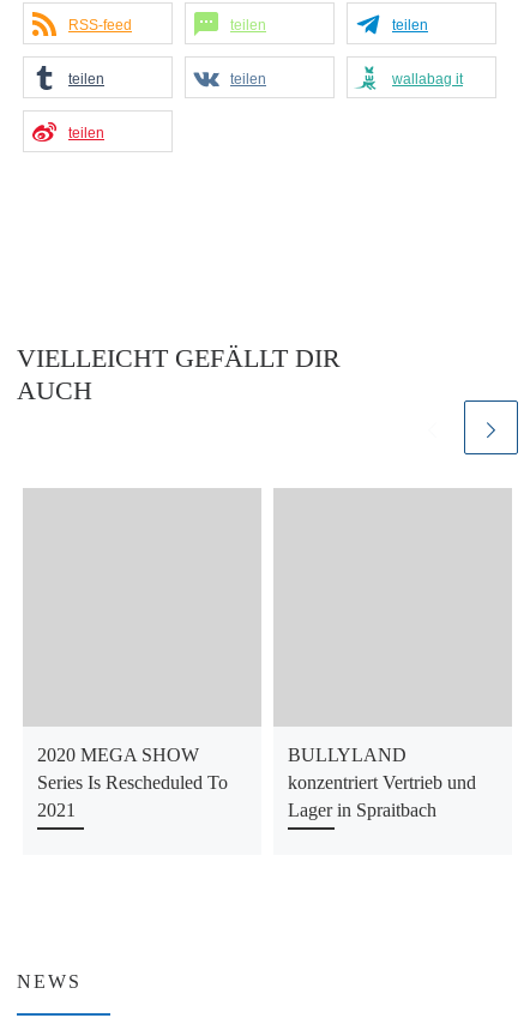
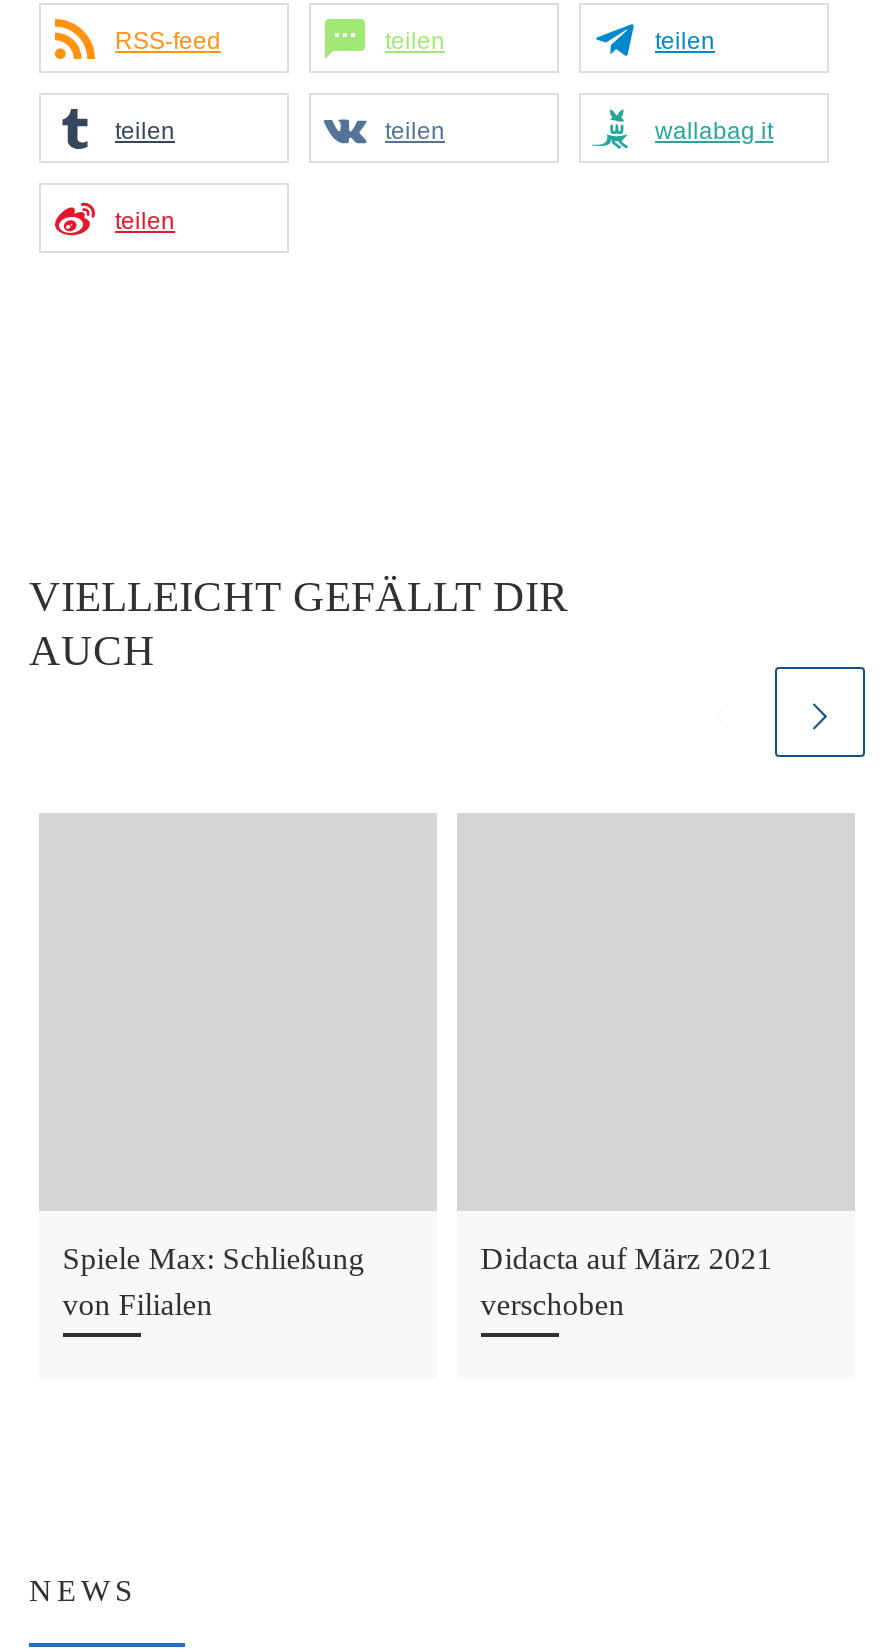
- 2020 MEGA SHOW
- Series Is Rescheduled To
- 2021
+ Spiele Max: Schließung
+ von Filialen

- BULLYLAND
- konzentriert Vertrieb und
- Lager in Spraitbach
+ Didacta auf März 2021
+ verschoben
